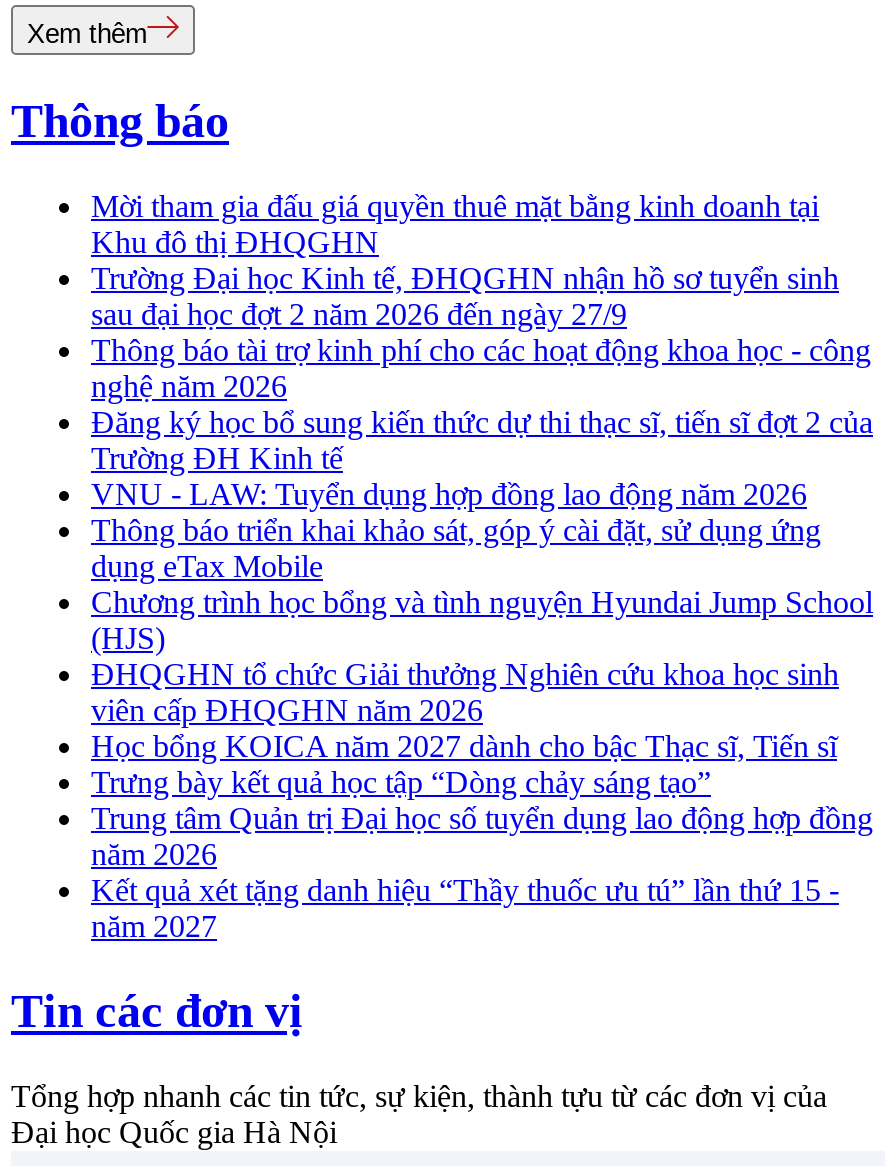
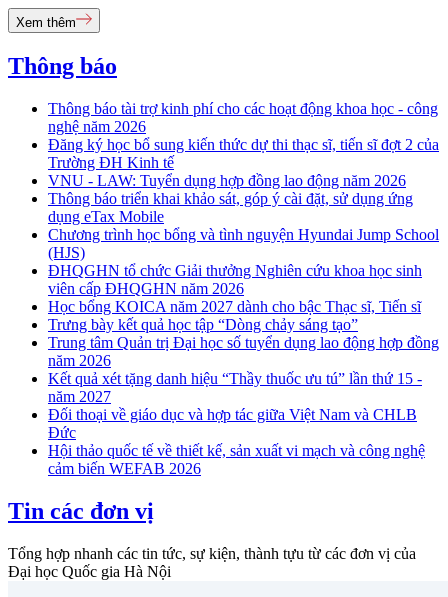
- Mời tham gia đấu giá quyền thuê mặt bằng kinh doanh tại
- Khu đô thị ĐHQGHN
- Trường Đại học Kinh tế, ĐHQGHN nhận hồ sơ tuyển sinh
- sau đại học đợt 2 năm 2026 đến ngày 27/9

moved up: Thông báo tài trợ kinh phí cho các hoạt động khoa học - công | nghệ năm 2026 | Đăng ký học bổ sung kiến thức dự thi thạc sĩ, tiến sĩ đợt 2 của | ... | Kết quả xét tặng danh hiệu “Thầy thuốc ưu tú” lần thứ 15 - | năm 2027

+ Đối thoại về giáo dục và hợp tác giữa Việt Nam và CHLB
+ Đức
+ Hội thảo quốc tế về thiết kế, sản xuất vi mạch và công nghệ
+ cảm biến WEFAB 2026
